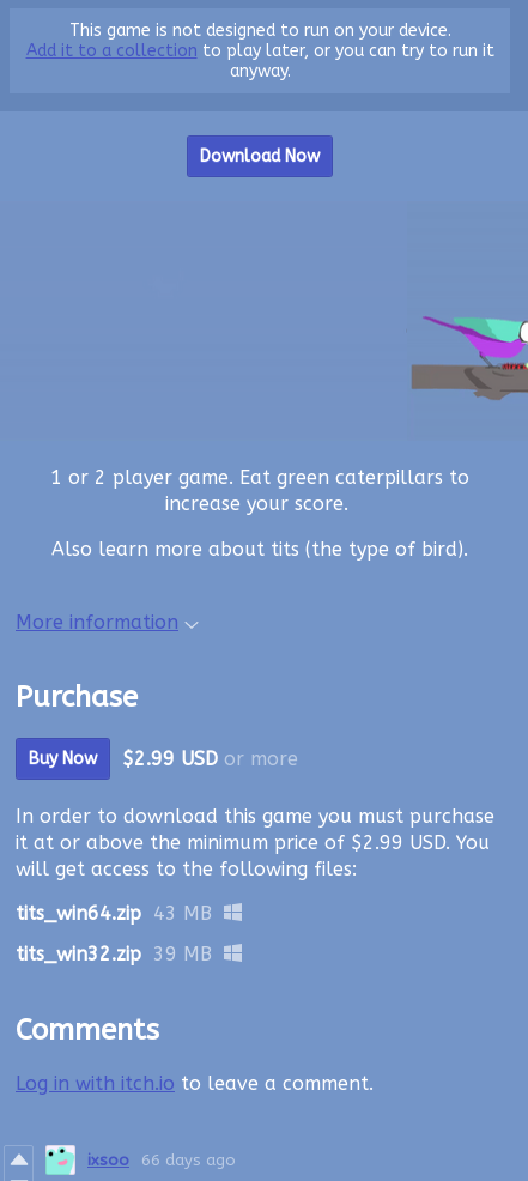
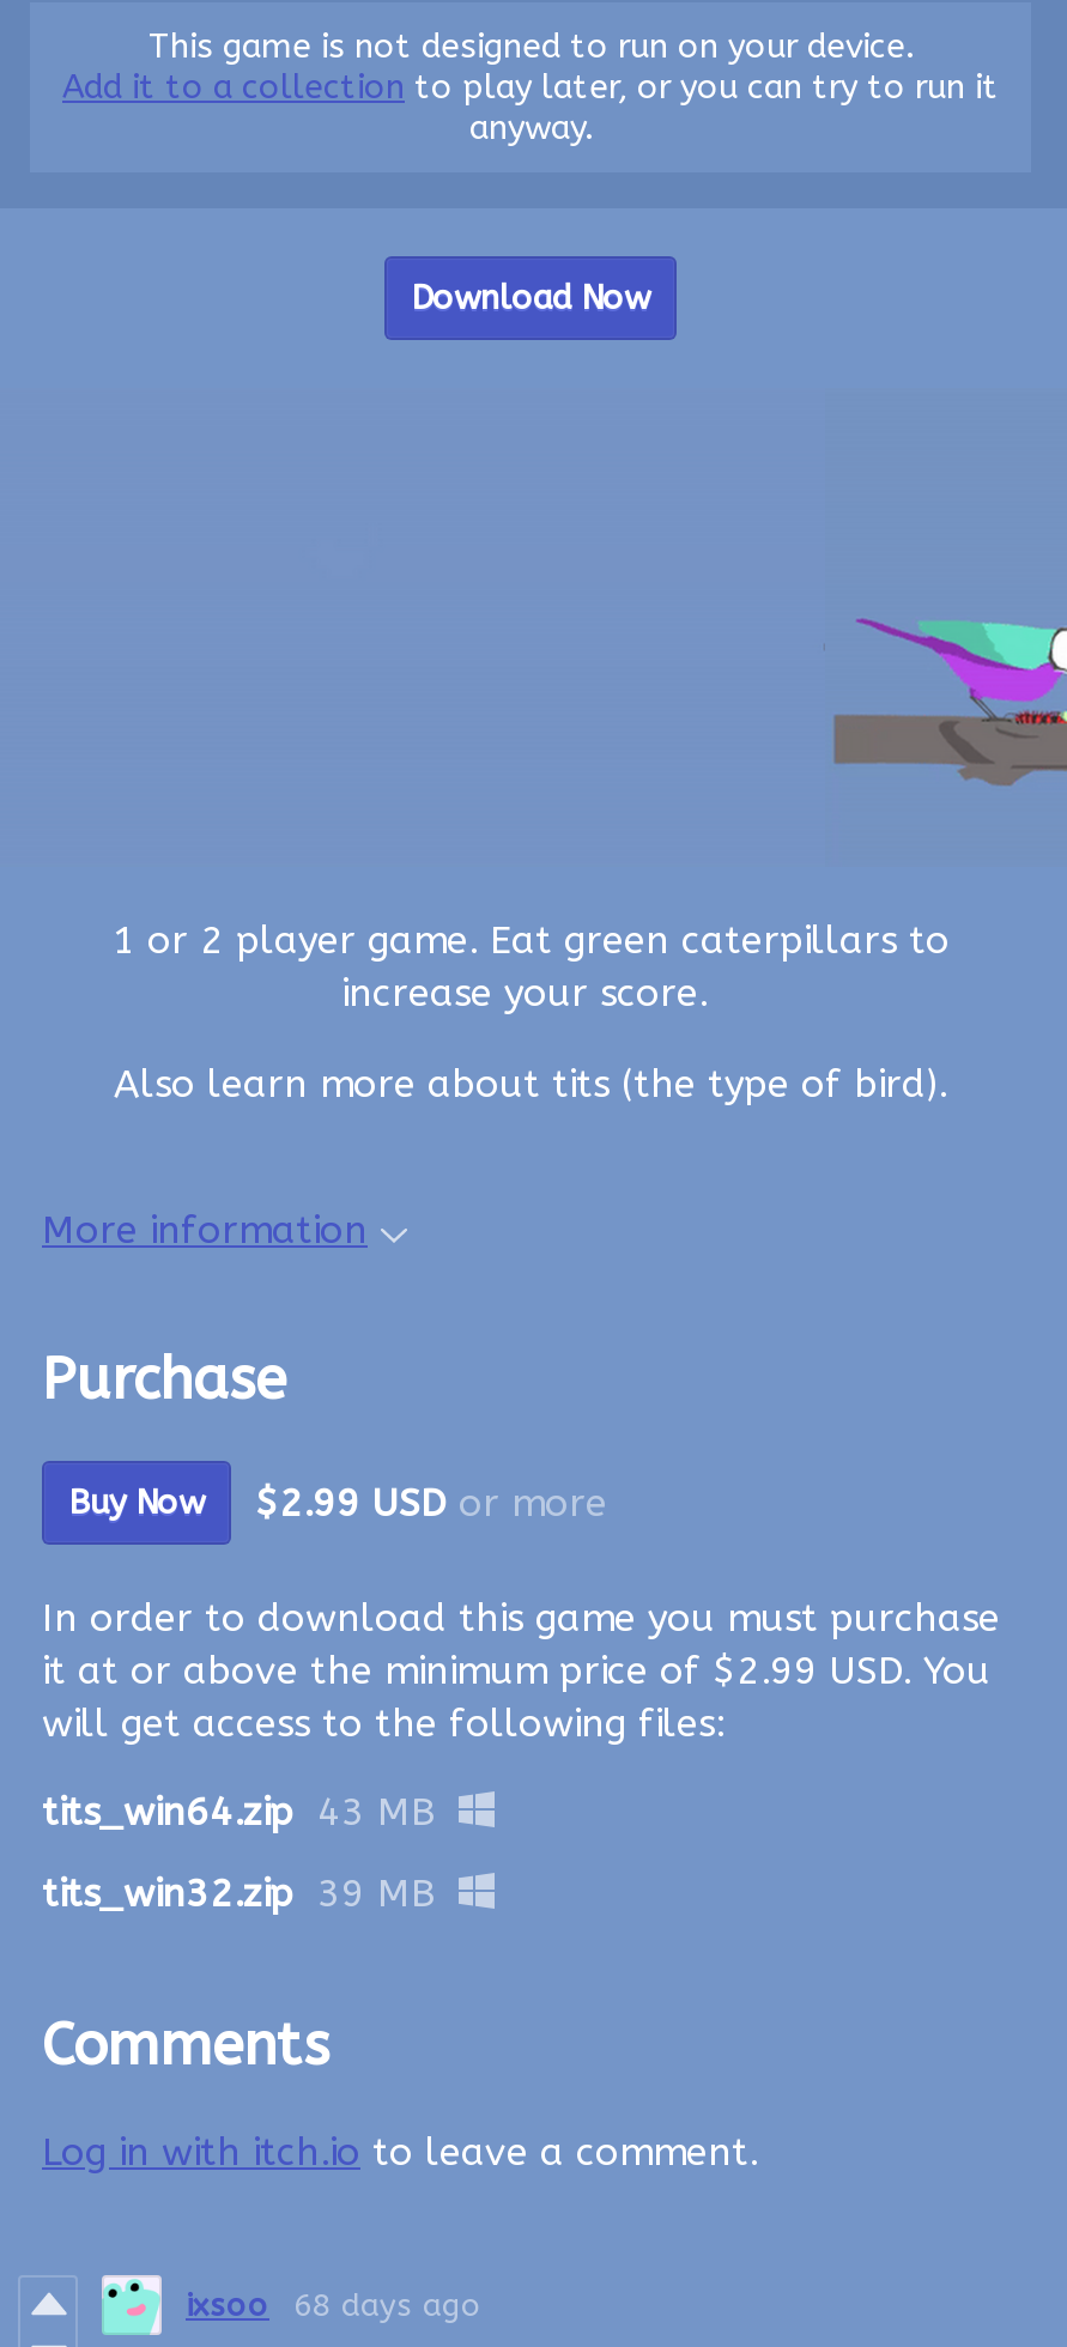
- ixsoo 66 days ago
+ ixsoo 68 days ago
